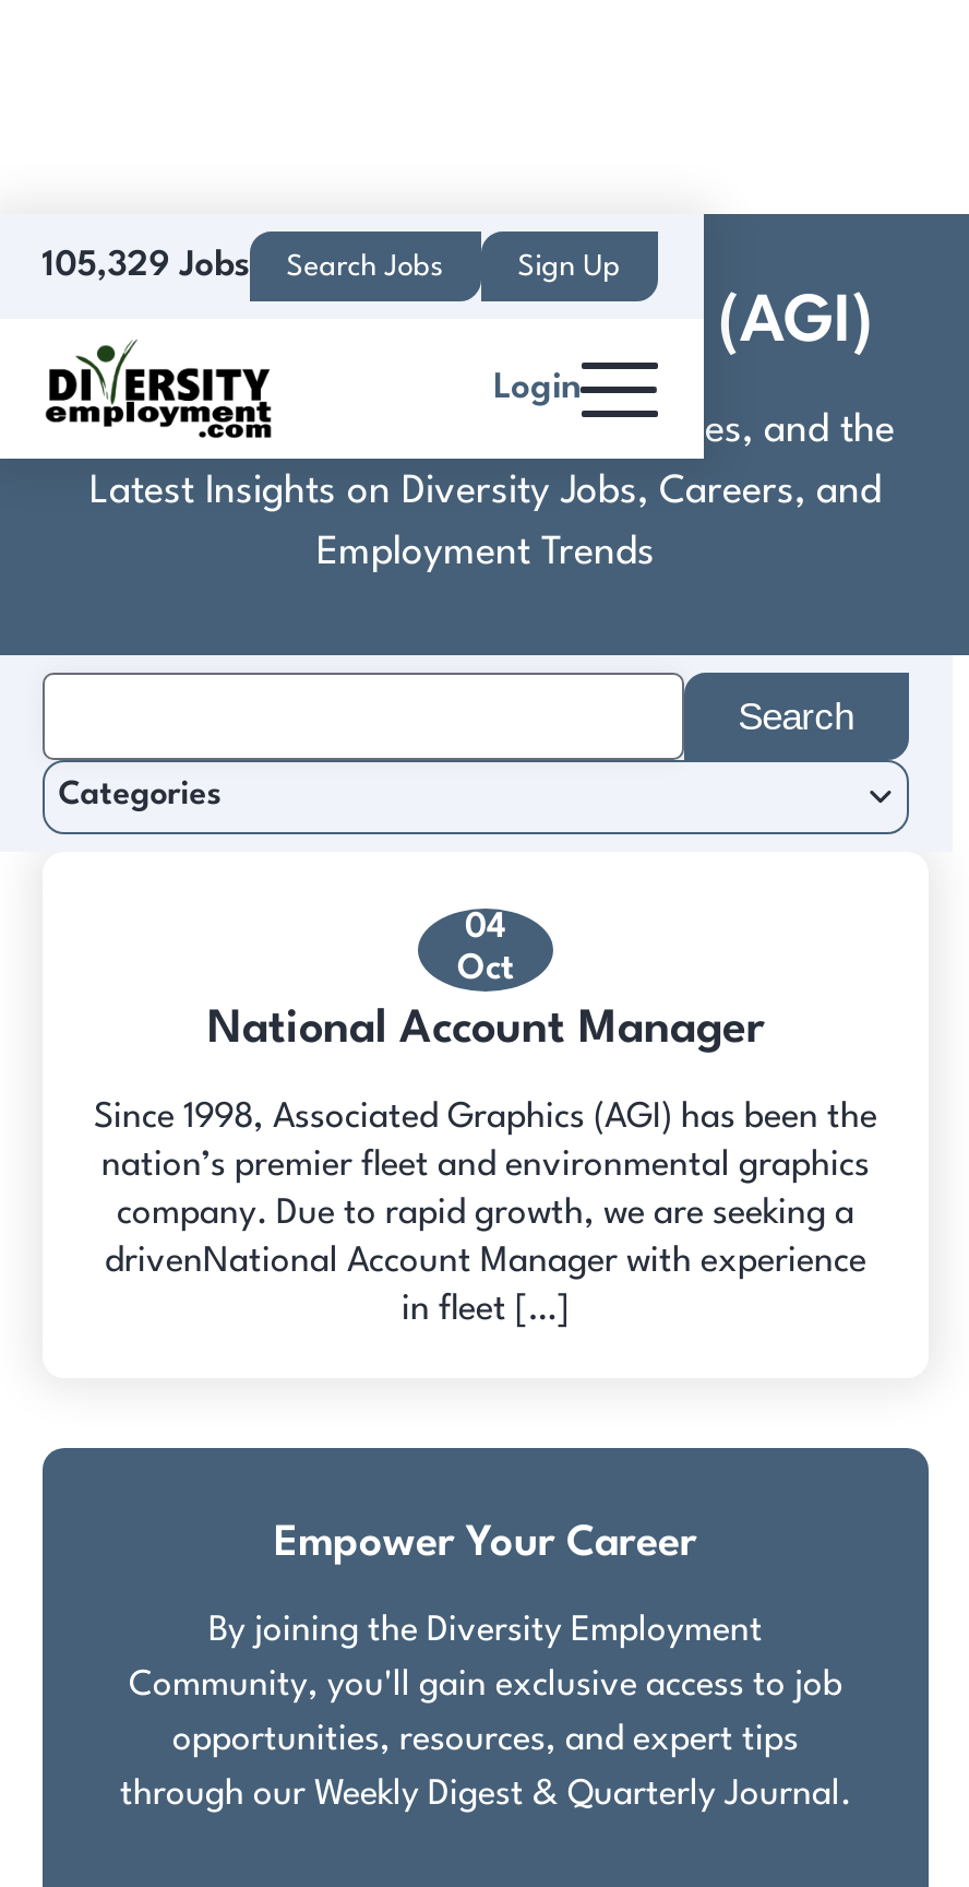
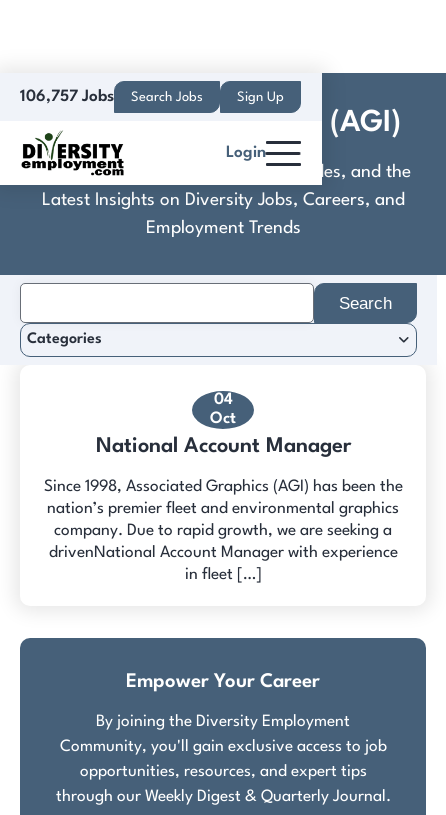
- 105,329 Jobs Search Jobs
+ 106,757 Jobs Search Jobs
